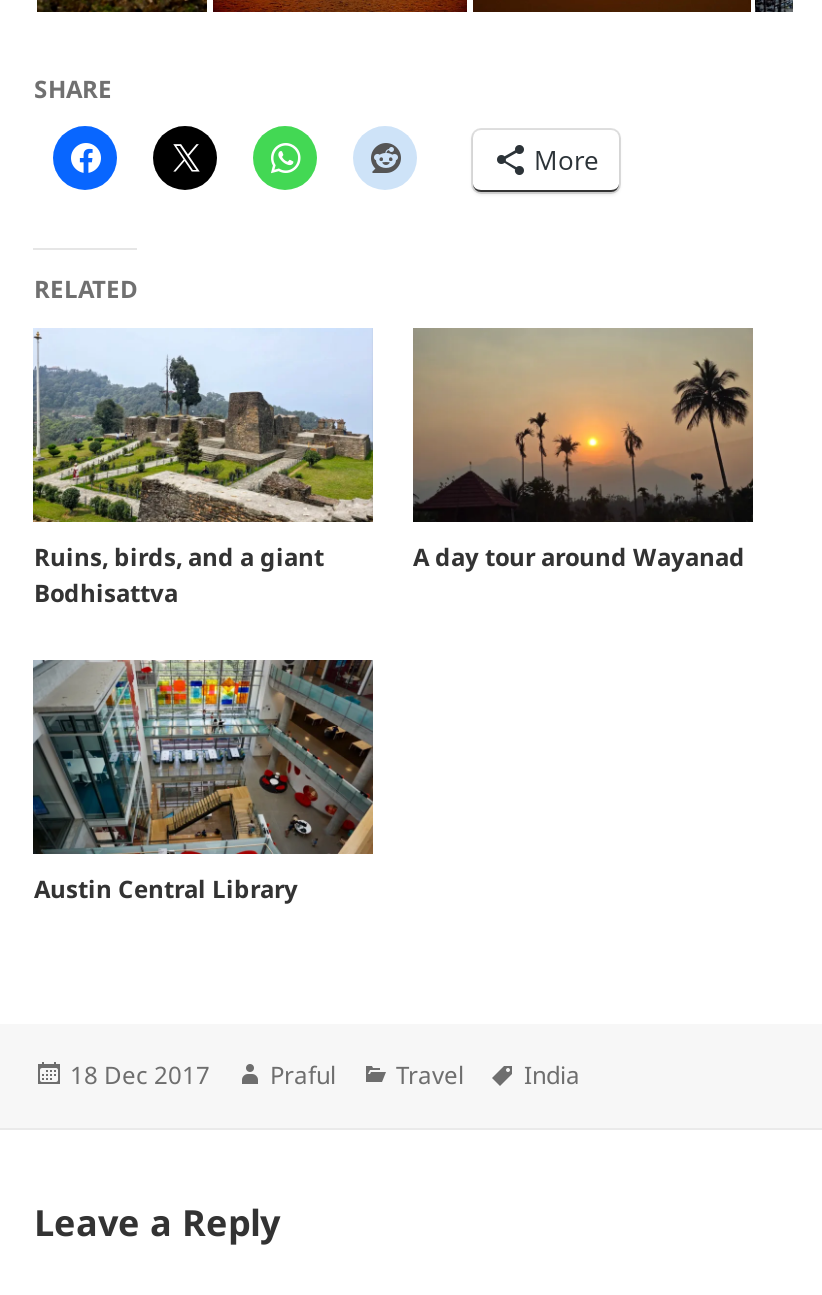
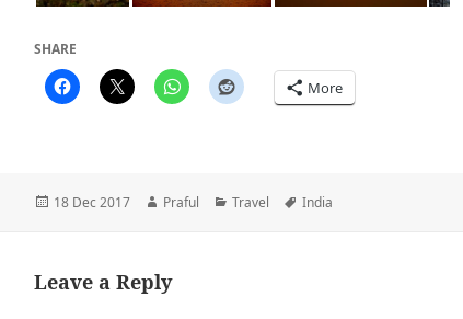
- RELATED

- [image]
- Ruins, birds, and a giant
- Bodhisattva

- [image]
- A day tour around Wayanad

- [image]
- Austin Central Library
